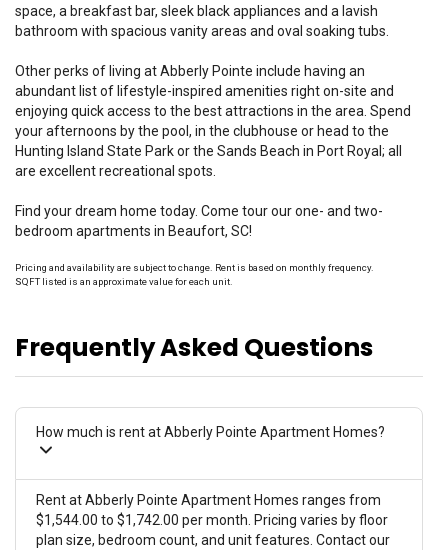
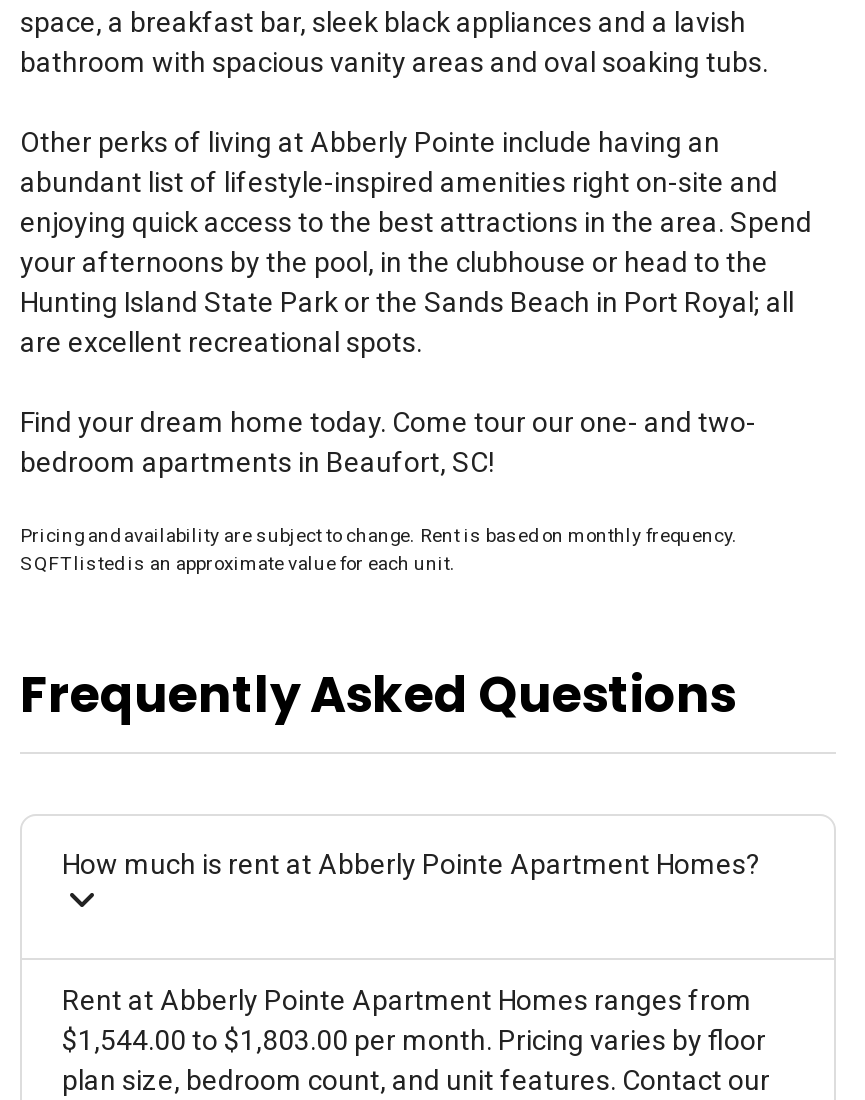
- $1,544.00 to $1,742.00 per month. Pricing varies by floor
+ $1,544.00 to $1,803.00 per month. Pricing varies by floor
